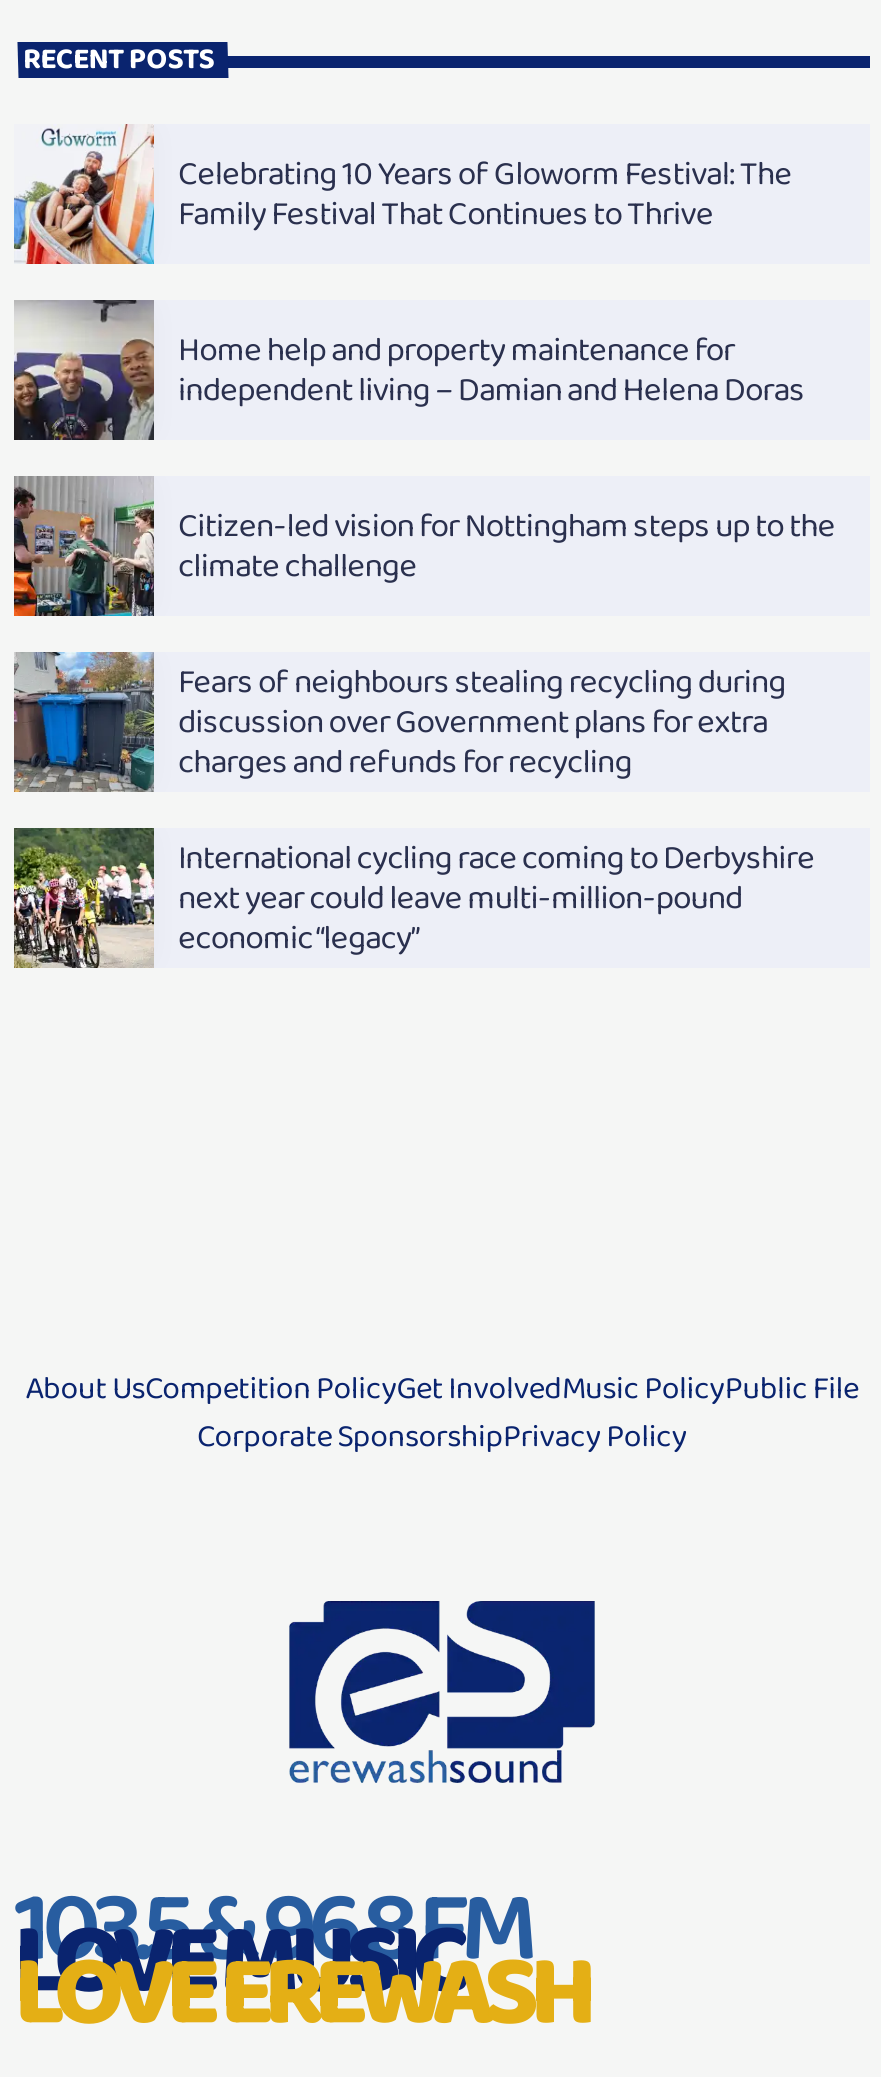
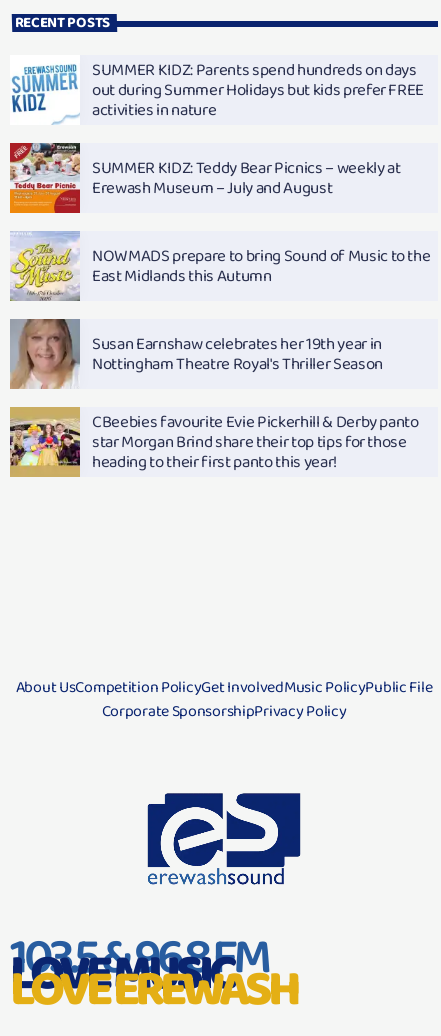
- [image]
- Celebrating 10 Years of Gloworm Festival: The
- Family Festival That Continues to Thrive
+ [image]
+ SUMMER KIDZ: Parents spend hundreds on days
+ out during Summer Holidays but kids prefer FREE
+ activities in nature

- [image]
- Home help and property maintenance for
- independent living – Damian and Helena Doras
+ [image]
+ SUMMER KIDZ: Teddy Bear Picnics – weekly at
+ Erewash Museum – July and August

- [image]
- Citizen-led vision for Nottingham steps up to the
- climate challenge
+ [image]
+ NOWMADS prepare to bring Sound of Music to the
+ East Midlands this Autumn

- [image]
- Fears of neighbours stealing recycling during
- discussion over Government plans for extra
- charges and refunds for recycling
+ [image]
+ Susan Earnshaw celebrates her 19th year in
+ Nottingham Theatre Royal's Thriller Season

- [image]
- International cycling race coming to Derbyshire
- next year could leave multi-million-pound
- economic “legacy”
+ [image]
+ CBeebies favourite Evie Pickerhill & Derby panto
+ star Morgan Brind share their top tips for those
+ heading to their first panto this year!
